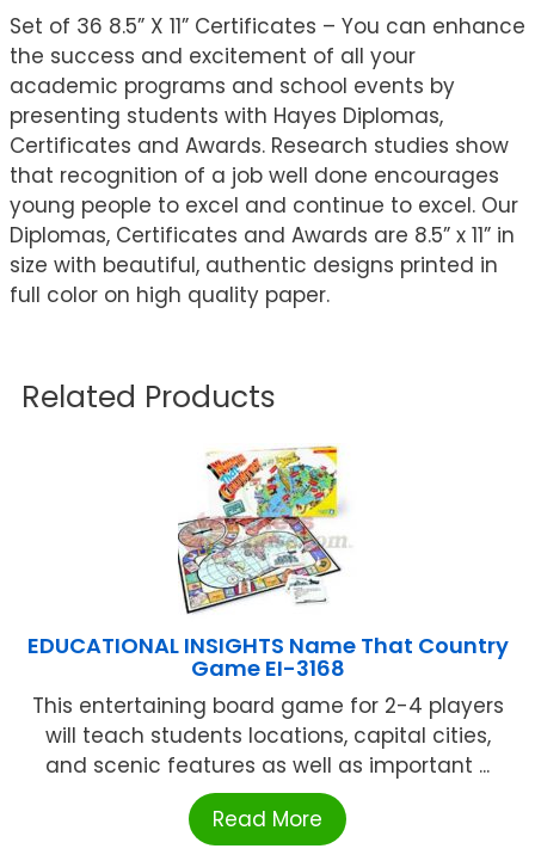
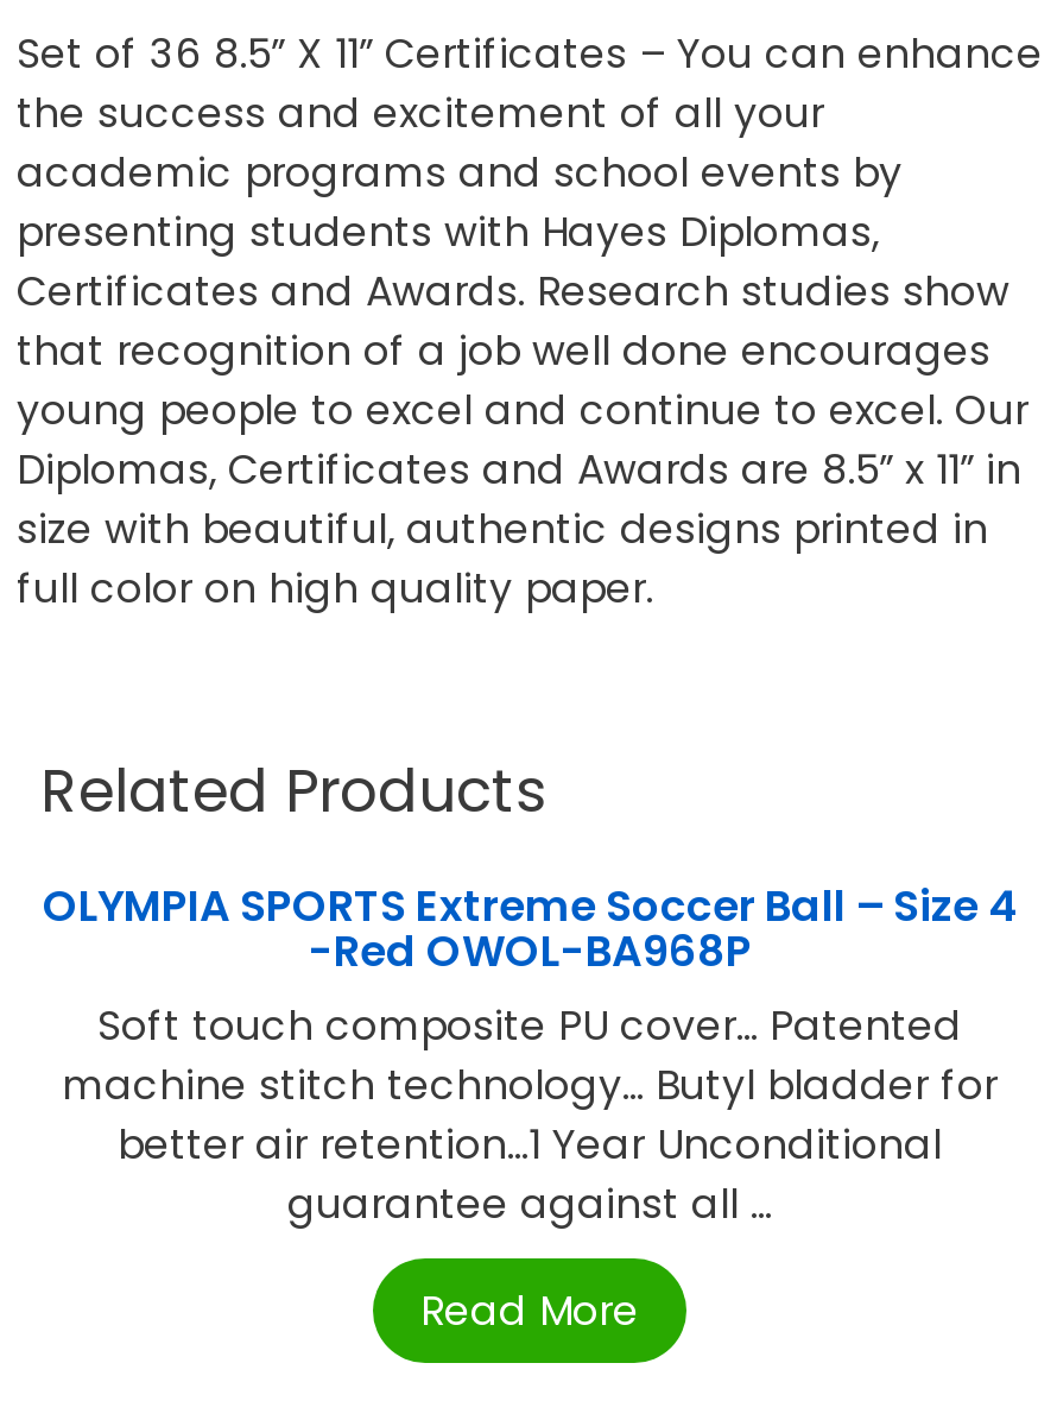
- EDUCATIONAL INSIGHTS Name That Country
- Game EI-3168
- This entertaining board game for 2-4 players
- will teach students locations, capital cities,
- and scenic features as well as important ...
+ OLYMPIA SPORTS Extreme Soccer Ball – Size 4
+ -Red OWOL-BA968P
+ Soft touch composite PU cover... Patented
+ machine stitch technology... Butyl bladder for
+ better air retention...1 Year Unconditional
+ guarantee against all ...
